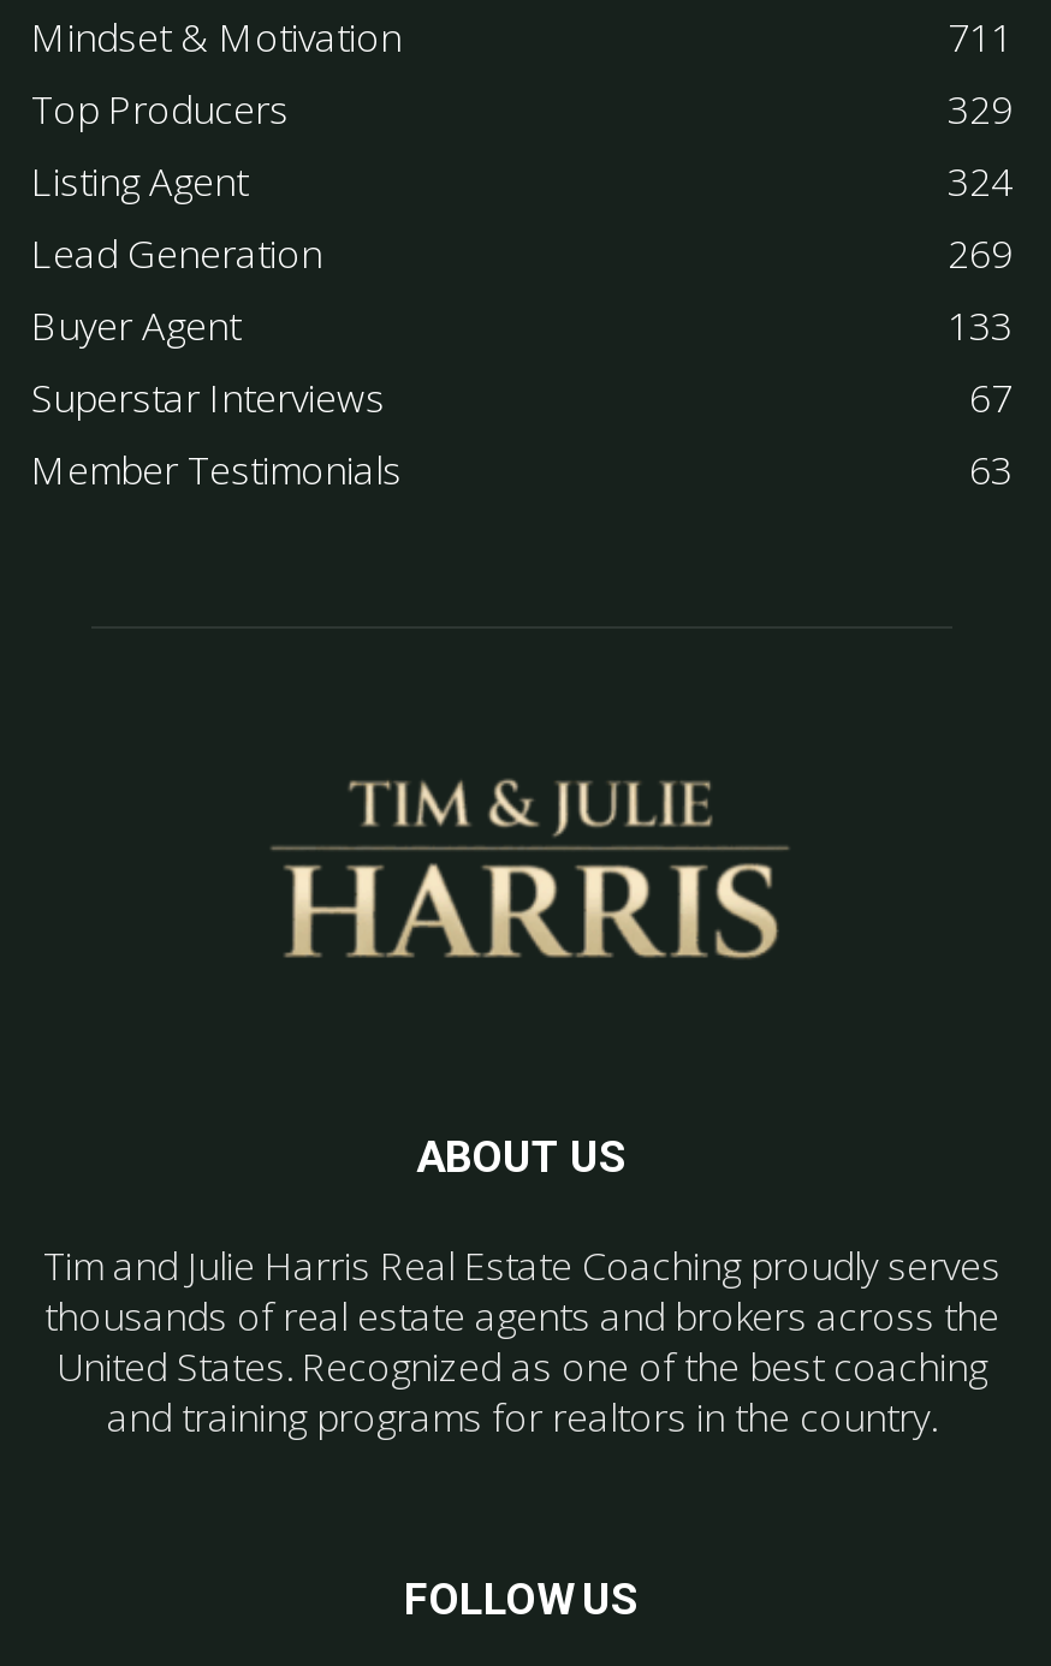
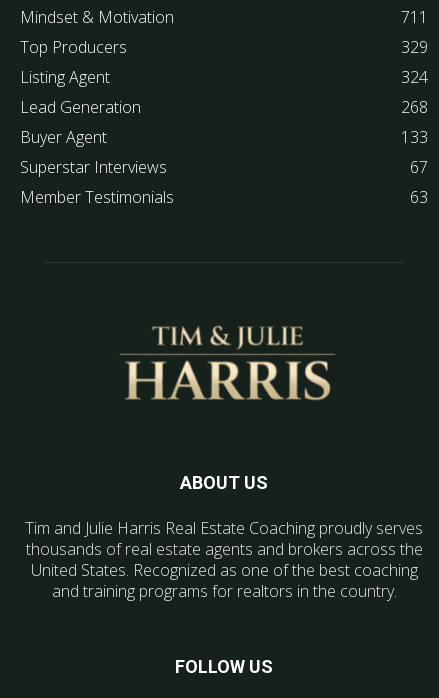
- 269
+ 268
